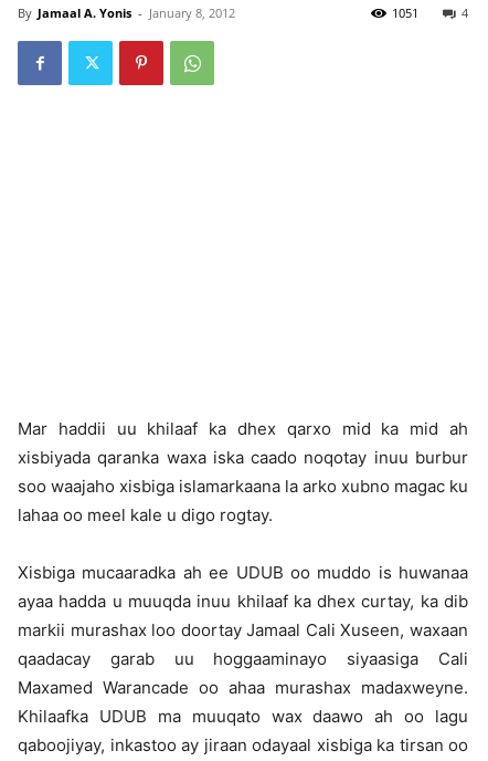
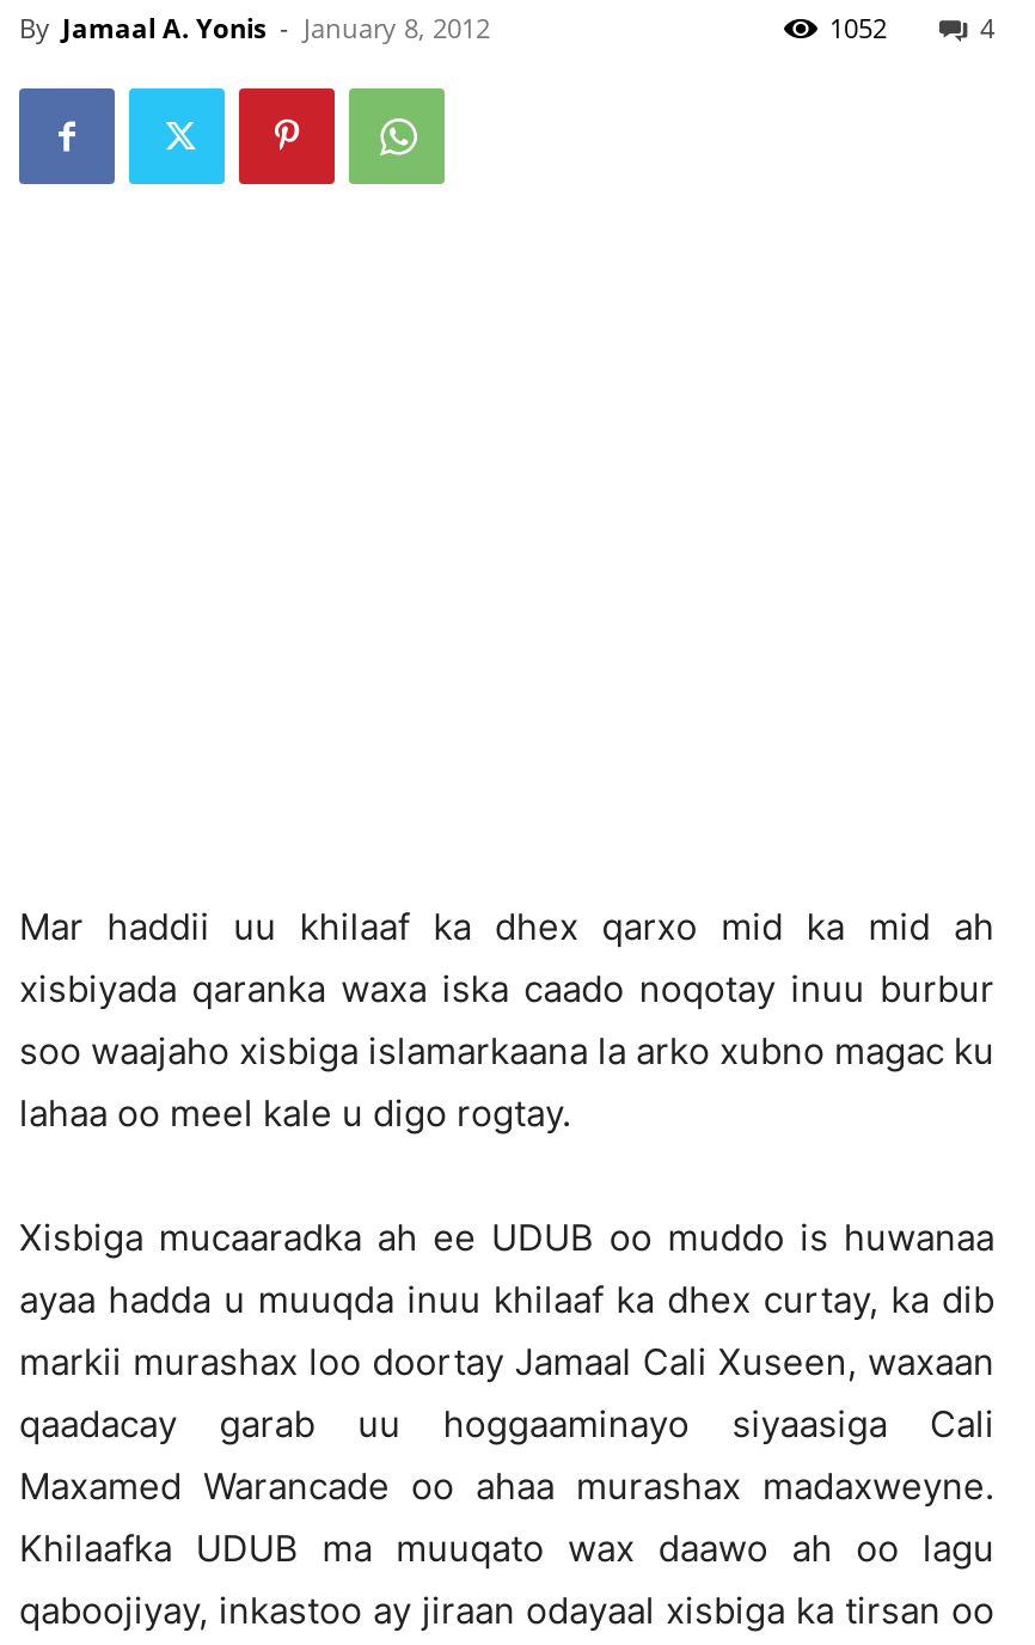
- 1051
+ 1052
